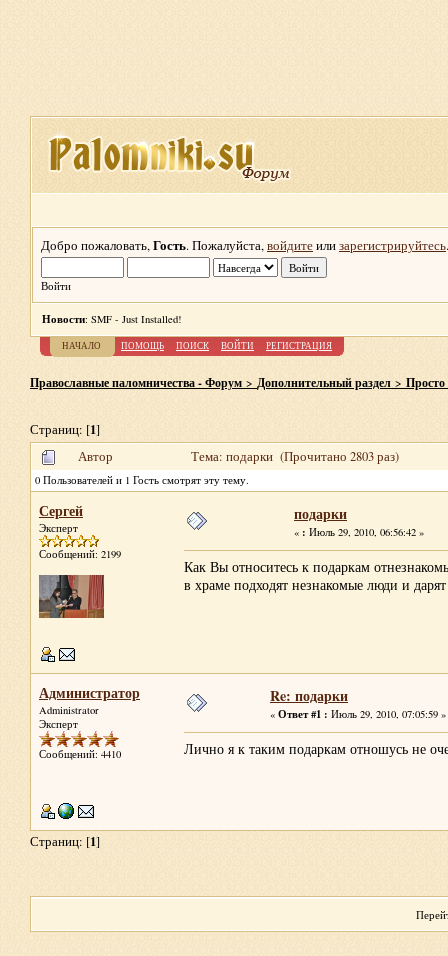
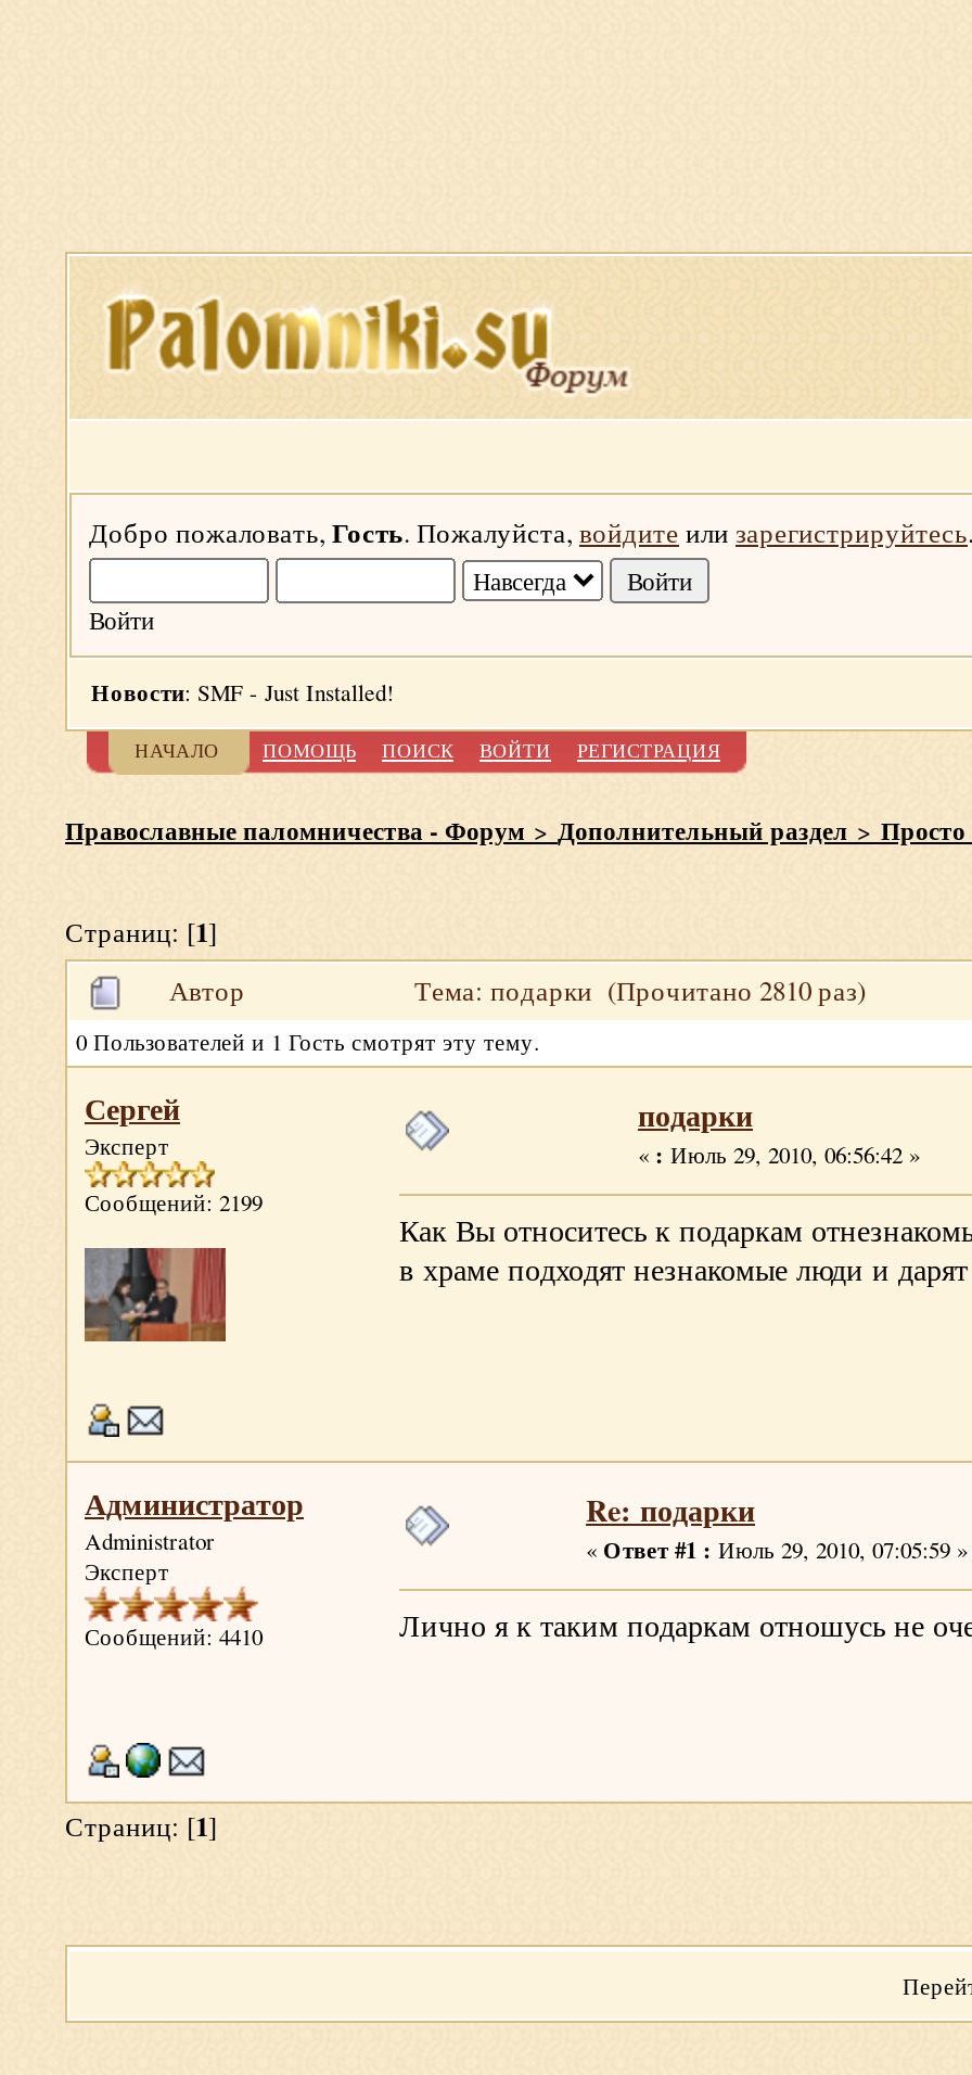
- Тема: подарки (Прочитано 2803 раз)
+ Тема: подарки (Прочитано 2810 раз)
